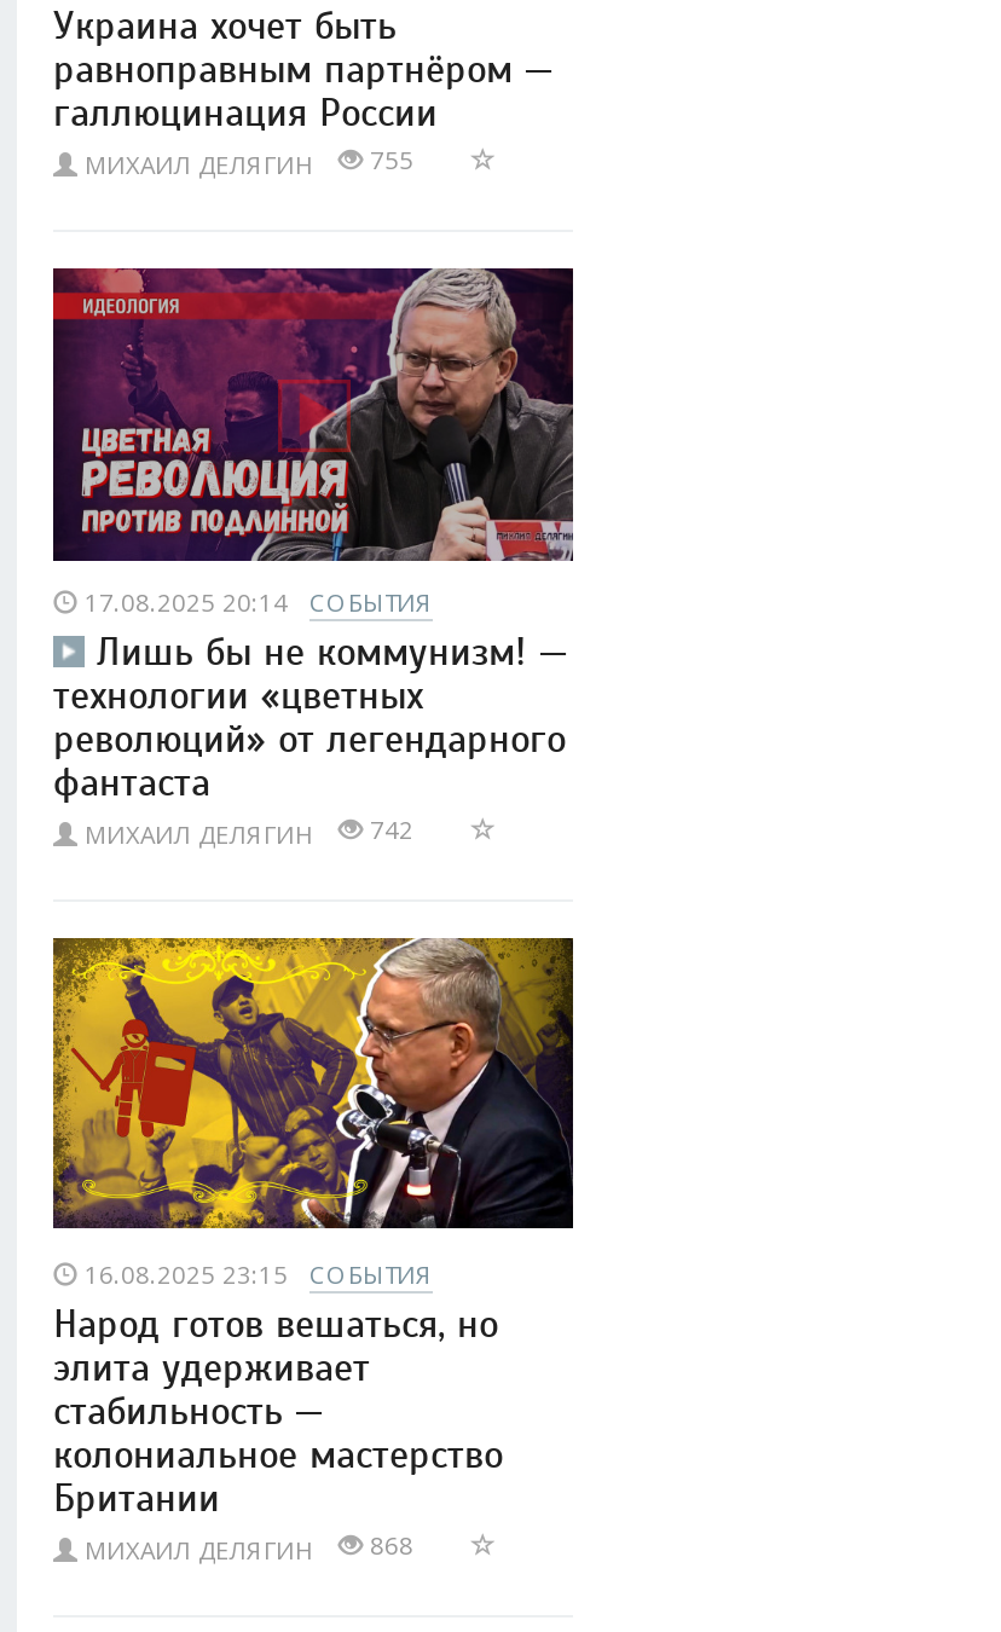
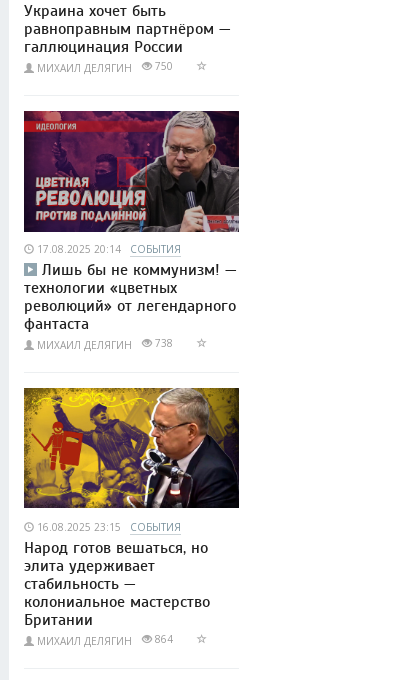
- МИХАИЛ ДЕЛЯГИН 755
+ МИХАИЛ ДЕЛЯГИН 750

- МИХАИЛ ДЕЛЯГИН 742
+ МИХАИЛ ДЕЛЯГИН 738

- МИХАИЛ ДЕЛЯГИН 868
+ МИХАИЛ ДЕЛЯГИН 864
